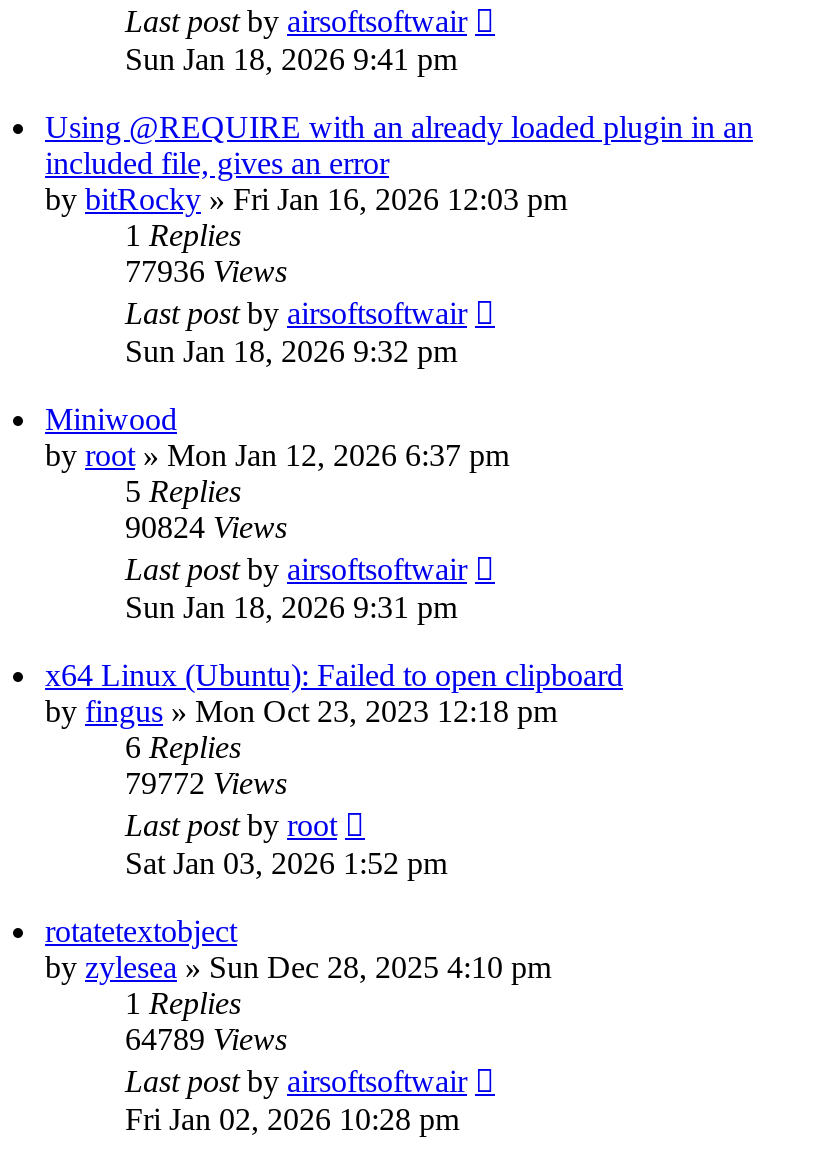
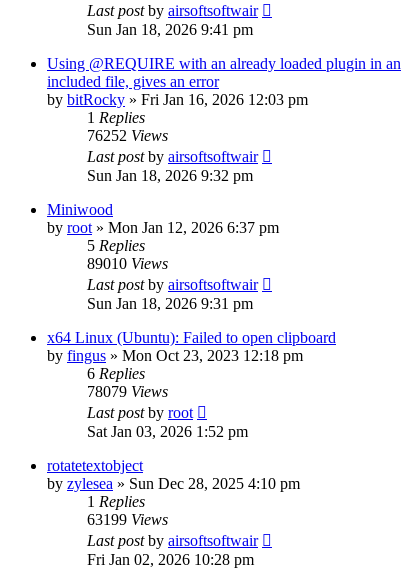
- 77936 Views
+ 76252 Views

- 90824 Views
+ 89010 Views

- 79772 Views
+ 78079 Views

- 64789 Views
+ 63199 Views
